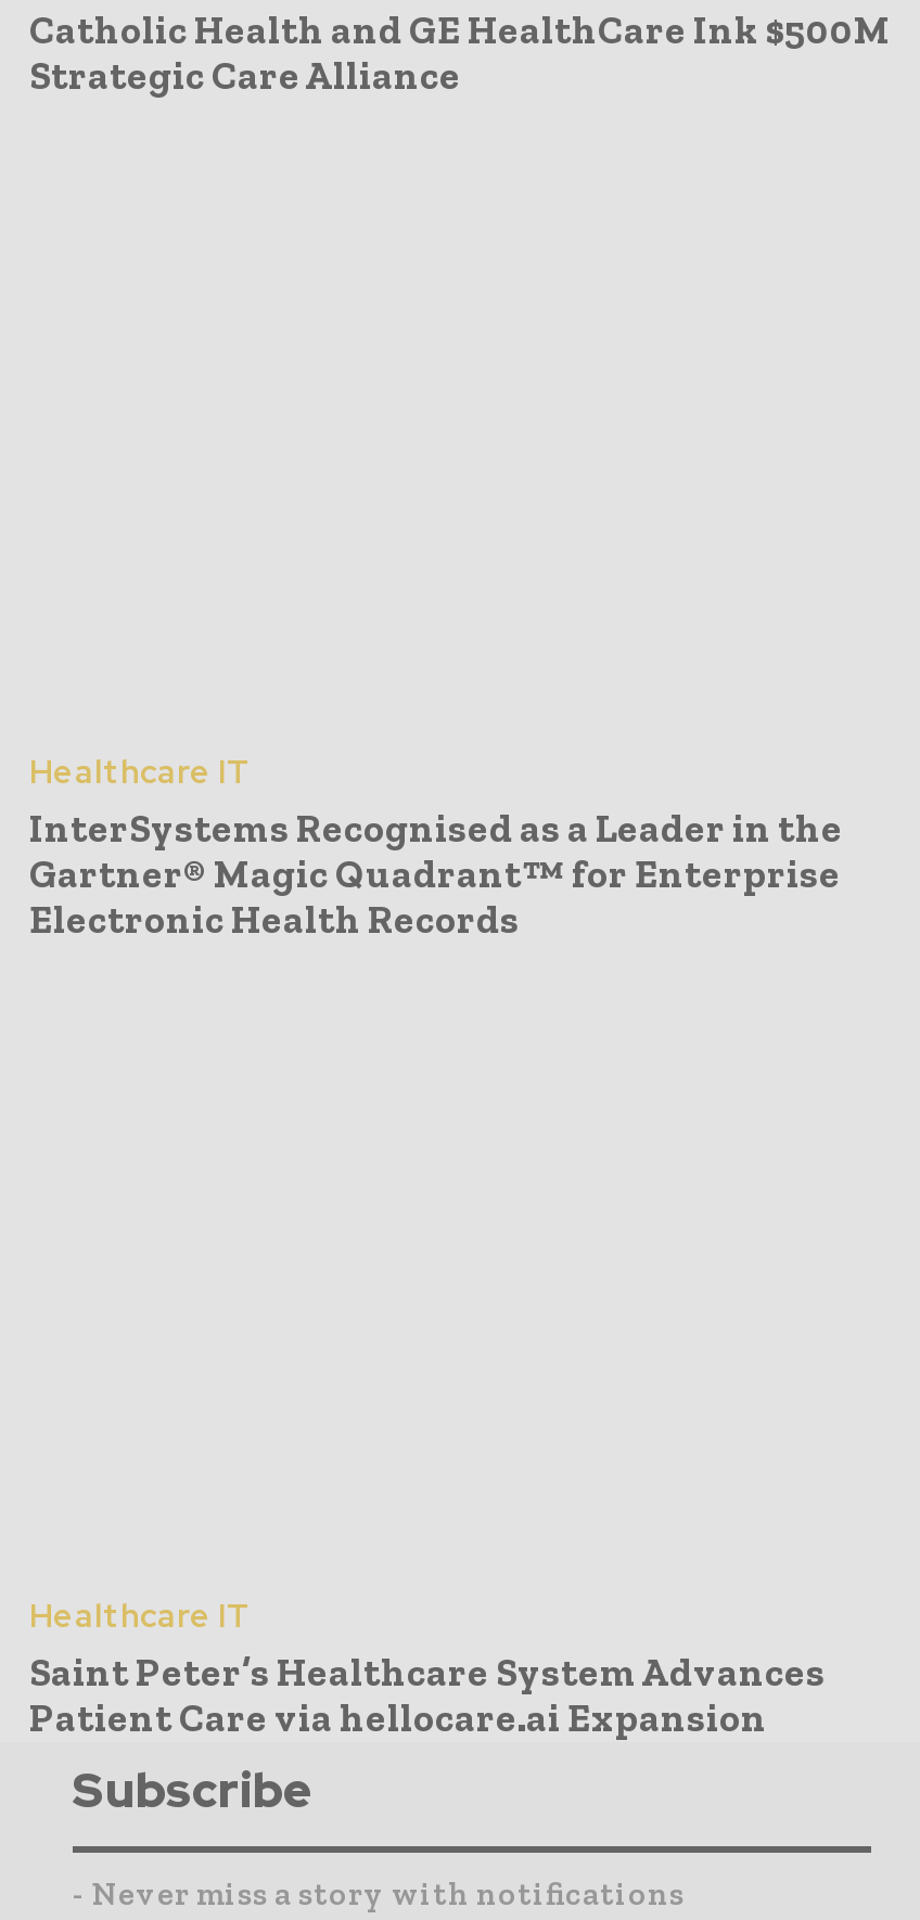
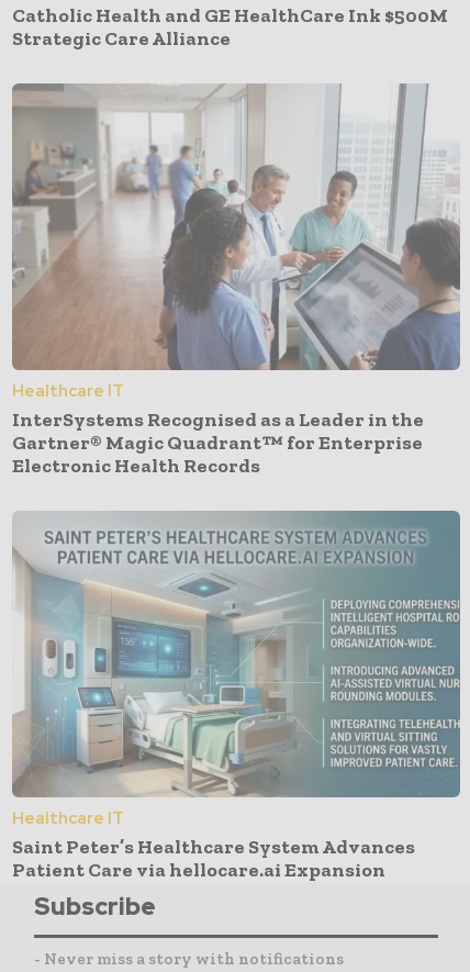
+ [image]

+ [image]
